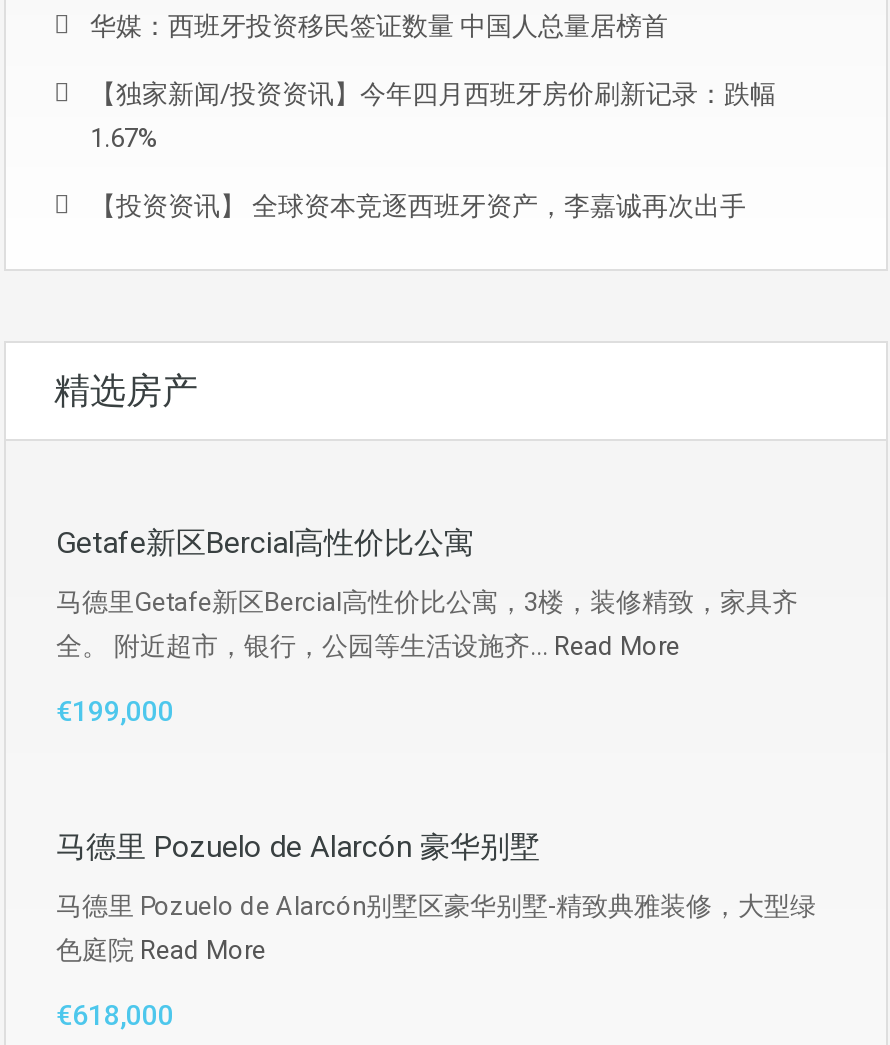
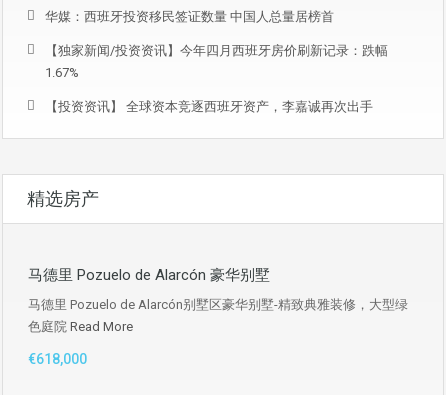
- Getafe新区Bercial高性价比公寓
- 马德里Getafe新区Bercial高性价比公寓，3楼，装修精致，家具齐
- 全。 附近超市，银行，公园等生活设施齐... Read More
- €199,000
